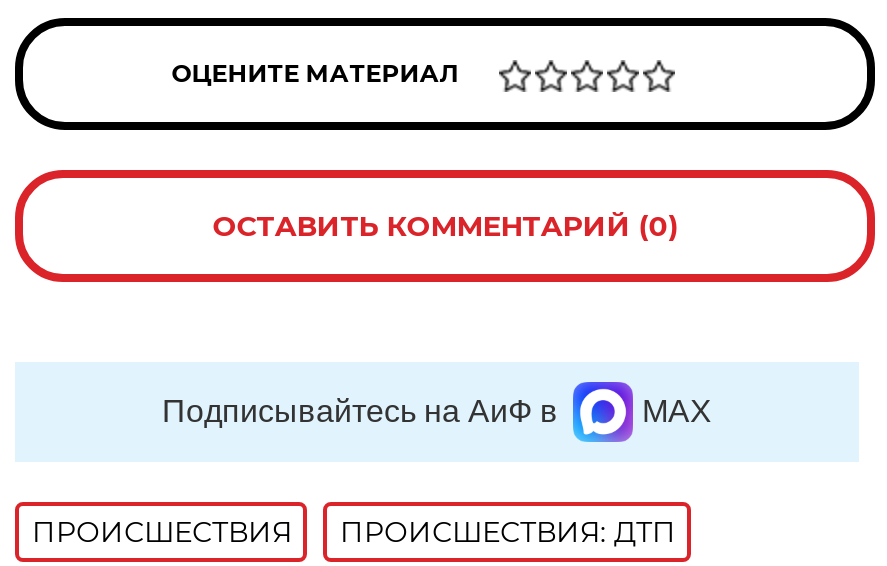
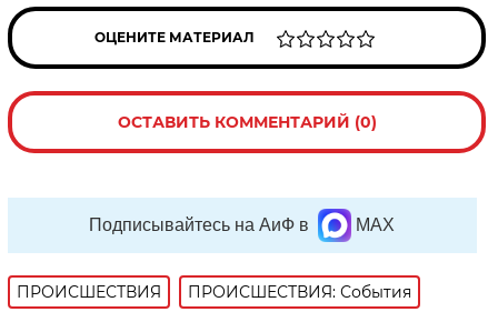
- ПРОИСШЕСТВИЯ: ДТП
+ ПРОИСШЕСТВИЯ: События
